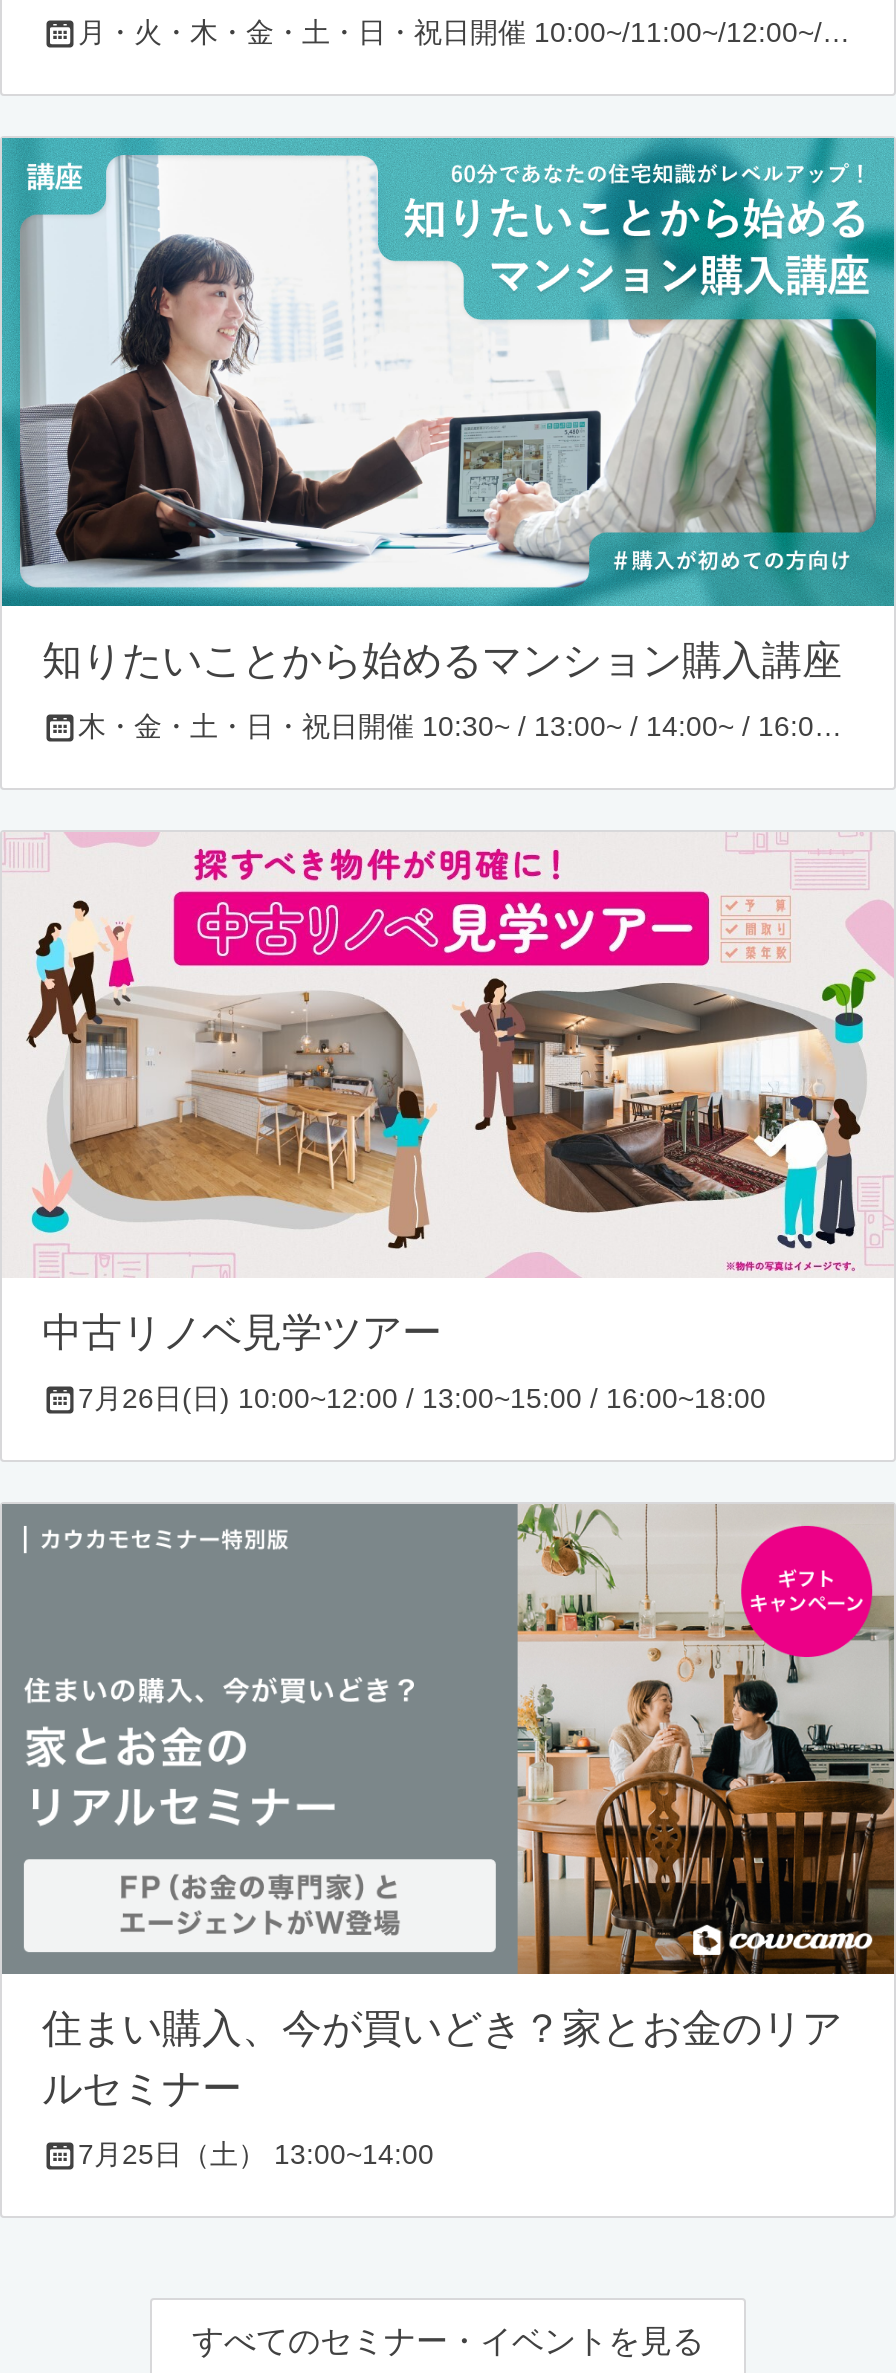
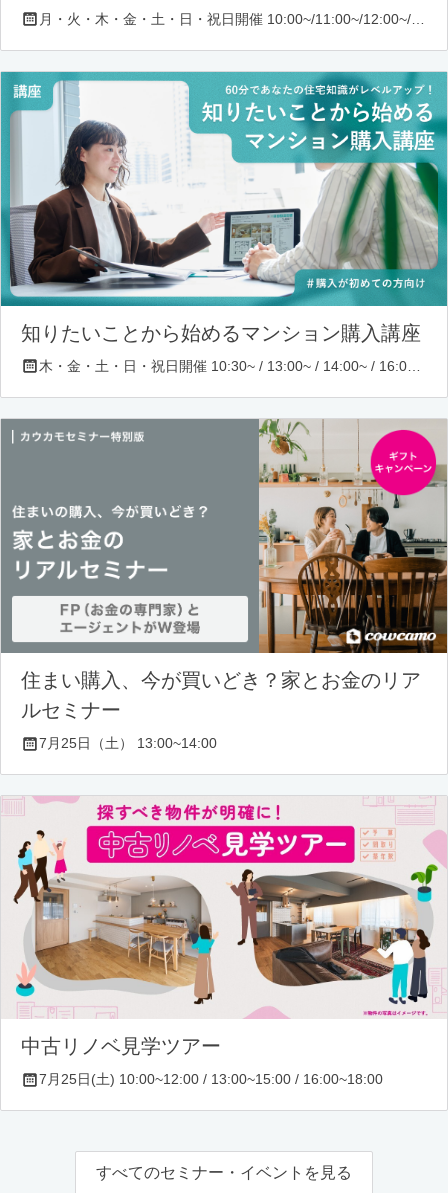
moved down: [image] | 中古リノベ見学ツアー

- 7月26日(日) 10:00~12:00 / 13:00~15:00 / 16:00~18:00

moved up: [image] | 住まい購入、今が買いどき？家とお金のリア | ルセミナー | 7月25日（土） 13:00~14:00

+ 7月25日(土) 10:00~12:00 / 13:00~15:00 / 16:00~18:00
